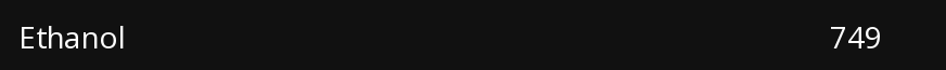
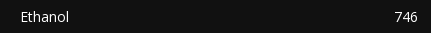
- 749
+ 746
